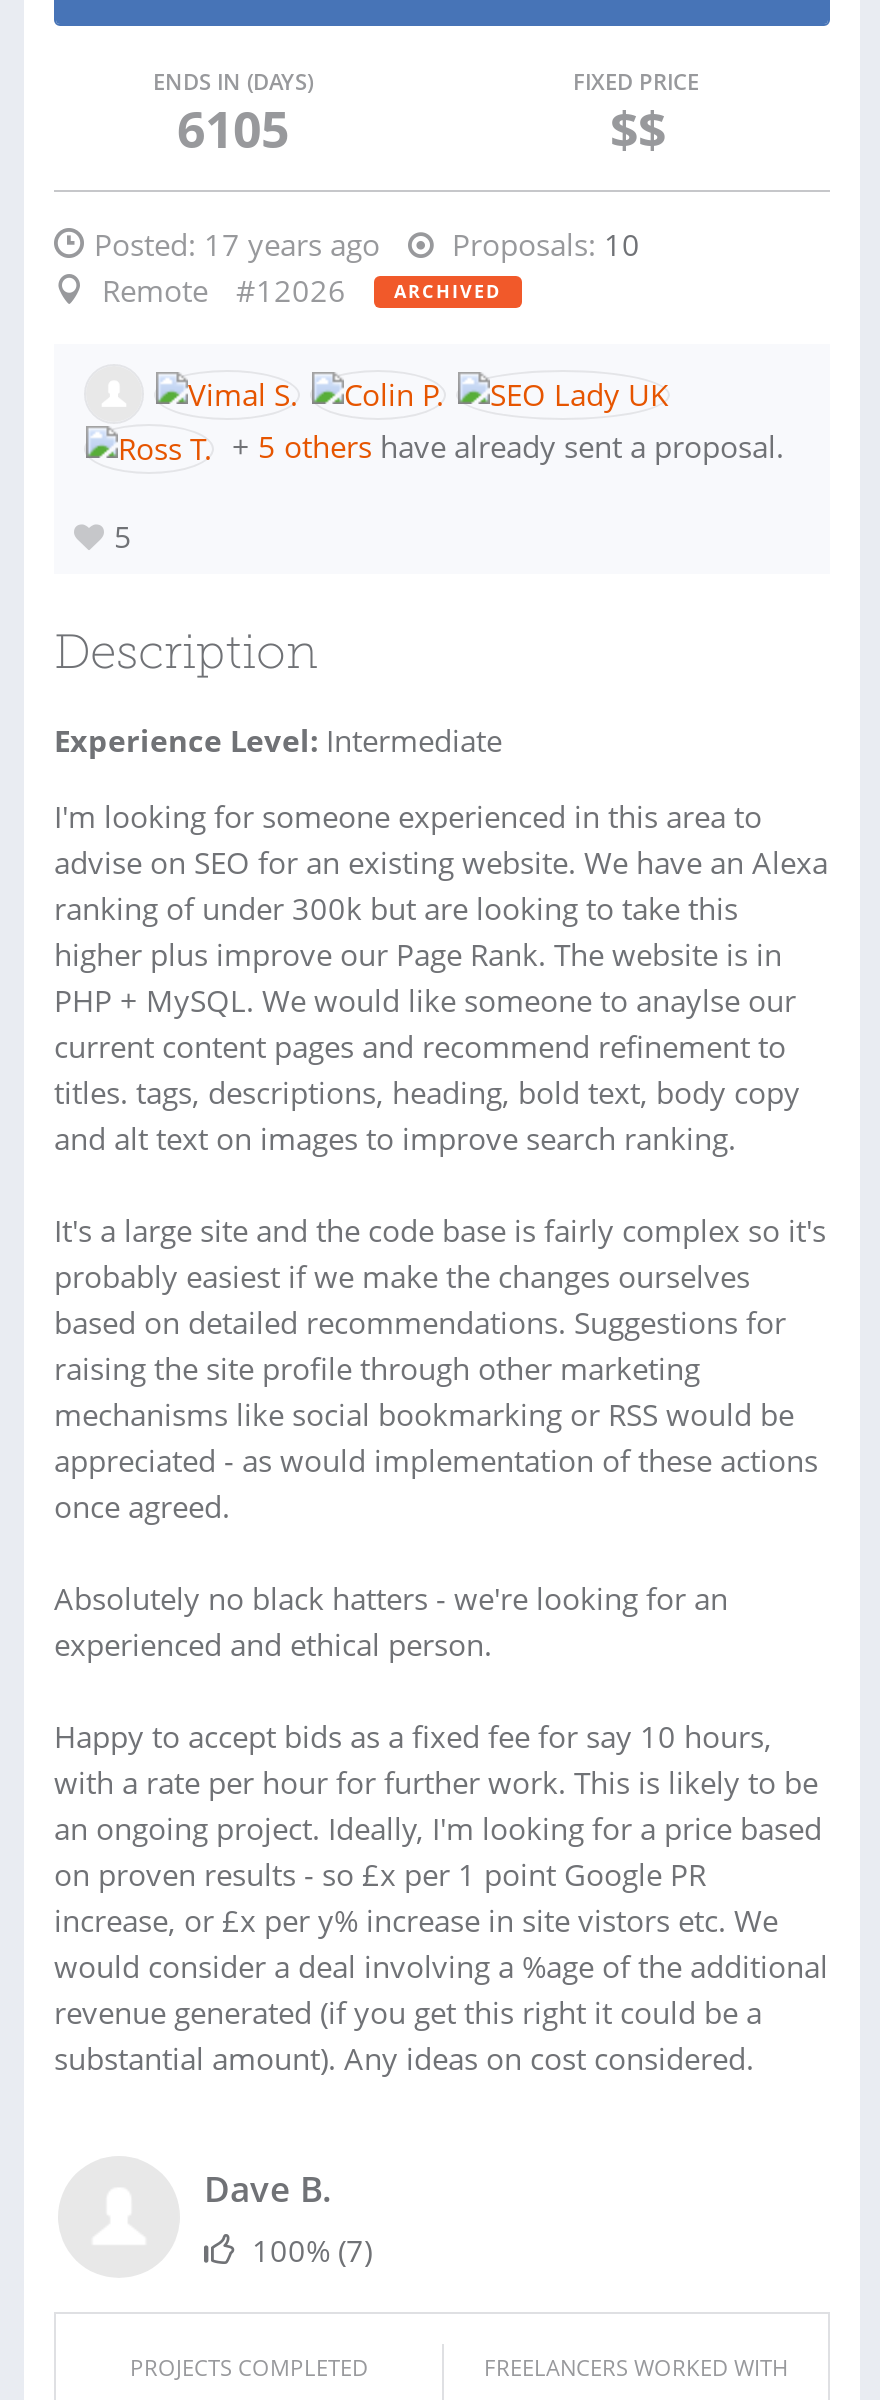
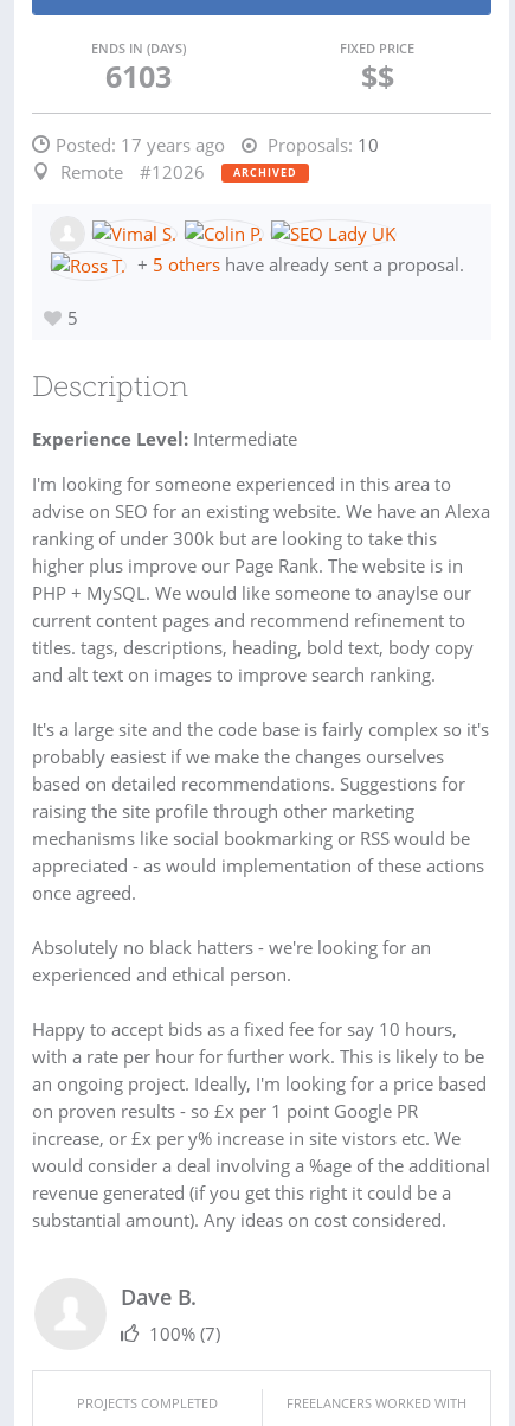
- 6105
+ 6103
